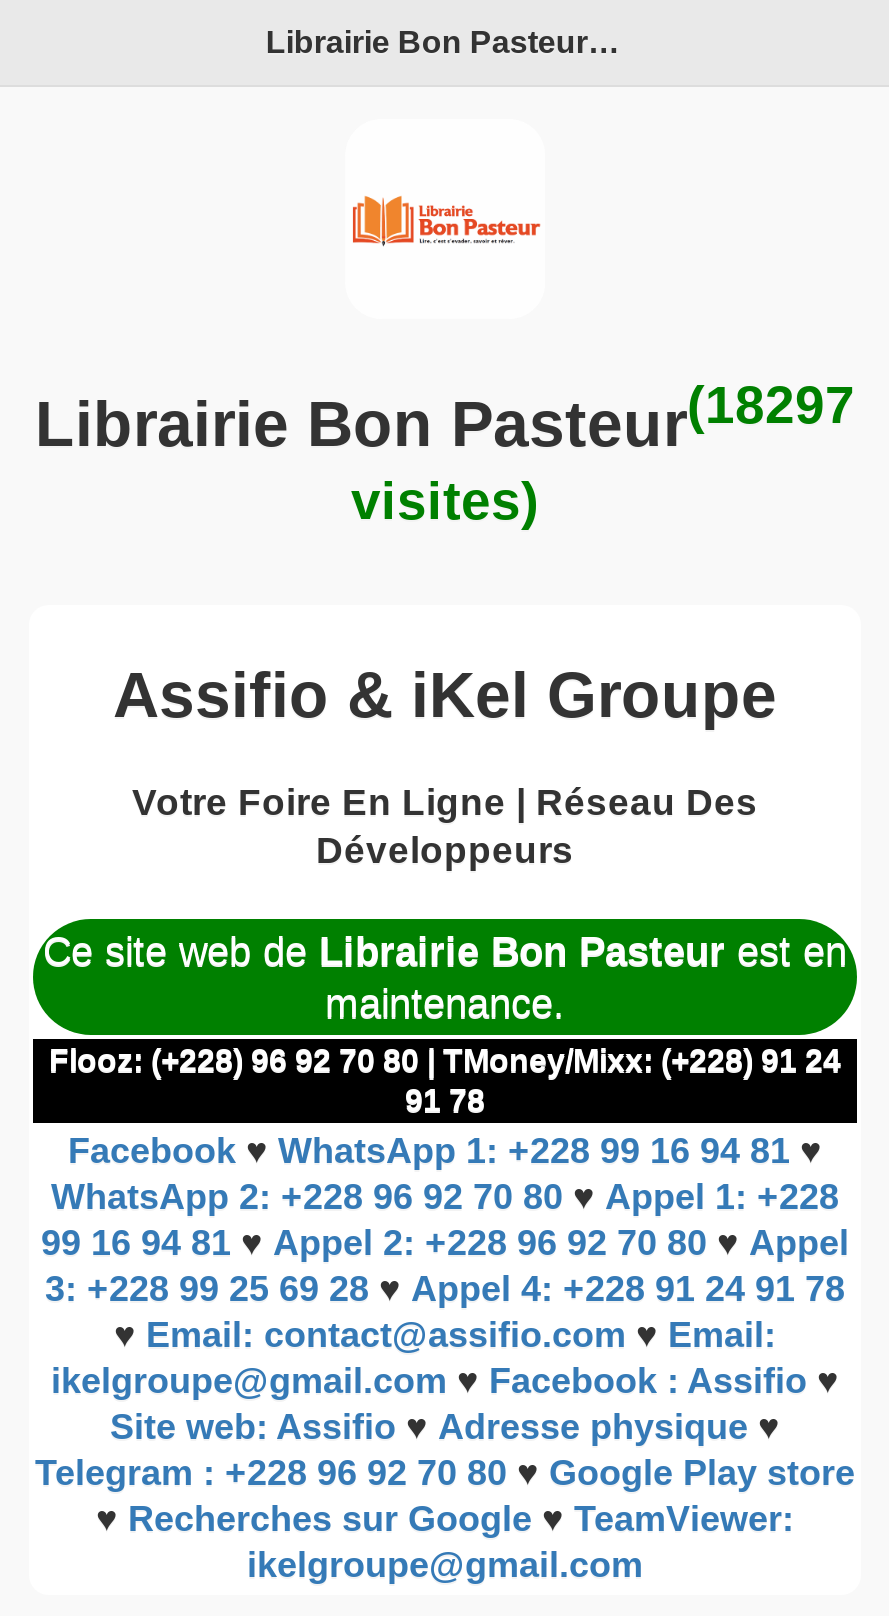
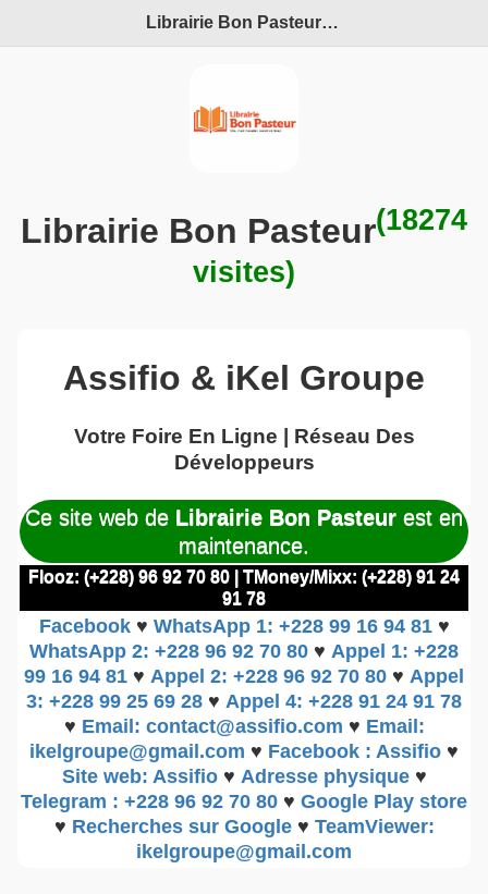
- Librairie Bon Pasteur(18297
+ Librairie Bon Pasteur(18274
